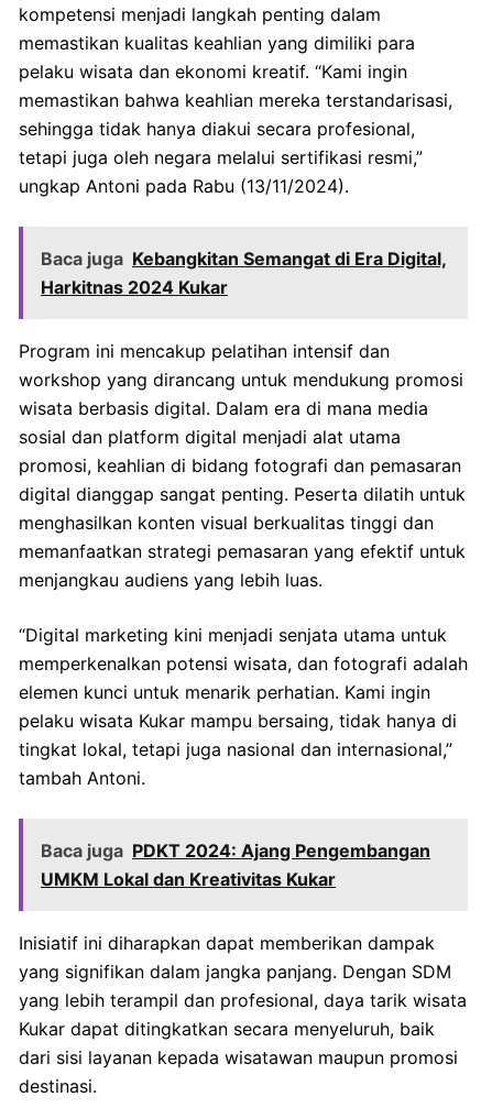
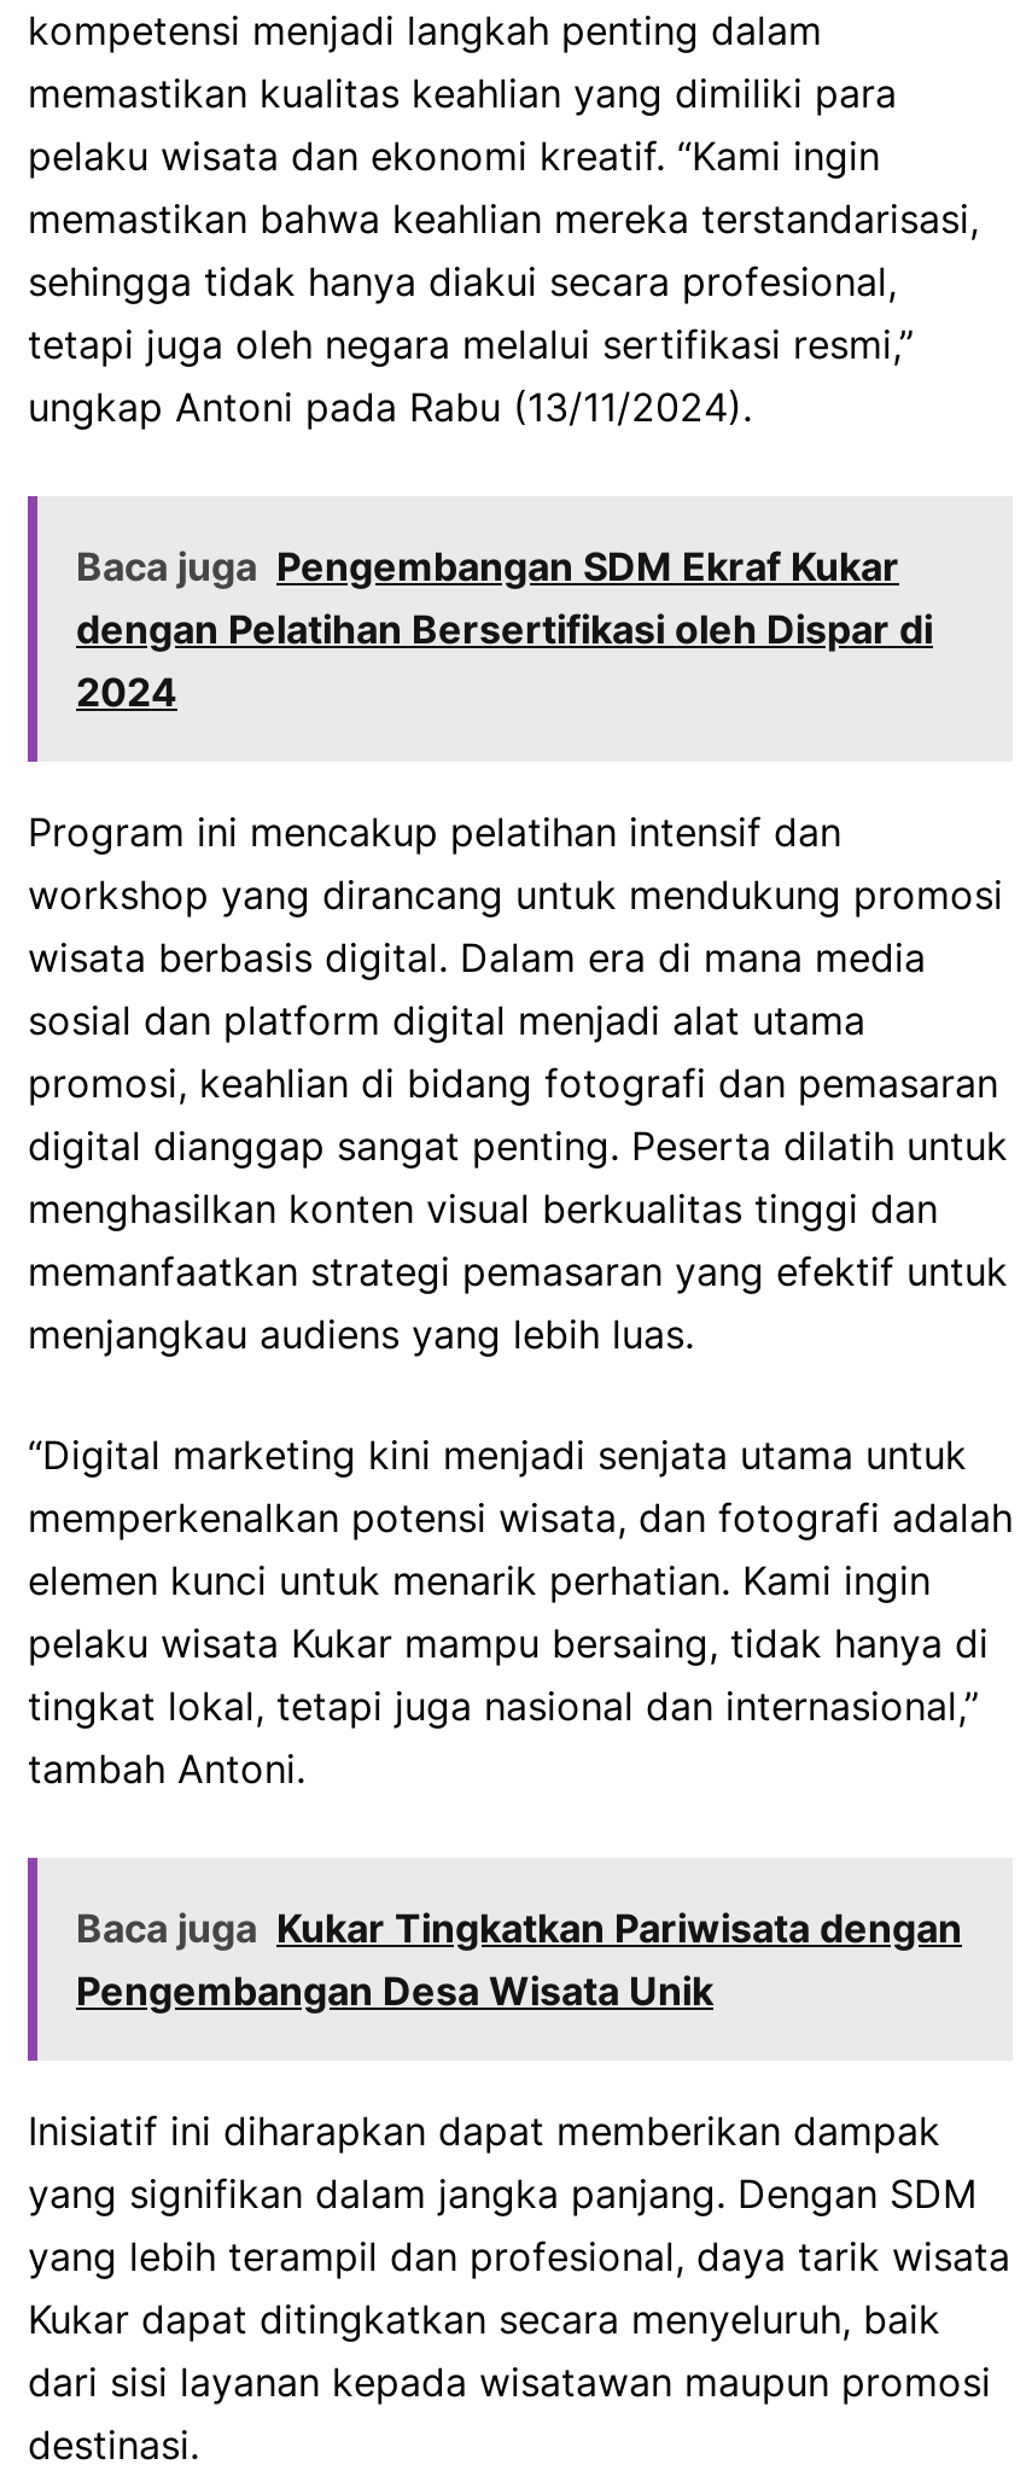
- Baca juga Kebangkitan Semangat di Era Digital,
- Harkitnas 2024 Kukar
+ Baca juga Pengembangan SDM Ekraf Kukar
+ dengan Pelatihan Bersertifikasi oleh Dispar di
+ 2024

- Baca juga PDKT 2024: Ajang Pengembangan
- UMKM Lokal dan Kreativitas Kukar
+ Baca juga Kukar Tingkatkan Pariwisata dengan
+ Pengembangan Desa Wisata Unik
